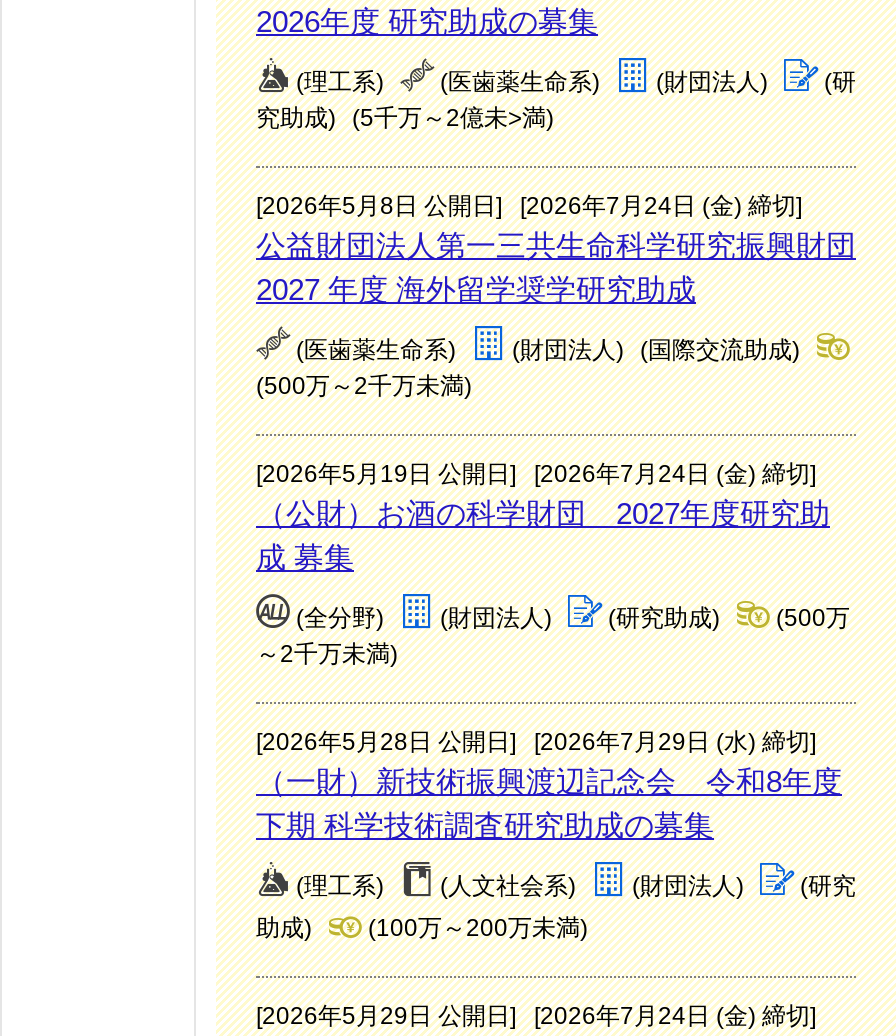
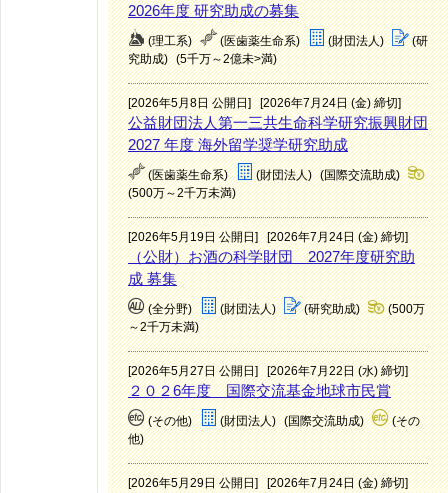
- [2026年5月28日 公開日] [2026年7月29日 (水) 締切]
- （一財）新技術振興渡辺記念会 令和8年度
- 下期 科学技術調査研究助成の募集
- (理工系)
- (人文社会系)
- (財団法人)
- (研究
- 助成)
- (100万～200万未満)
+ [2026年5月27日 公開日] [2026年7月22日 (水) 締切]
+ ２０２6年度 国際交流基金地球市民賞
+ (その他)
+ (財団法人) (国際交流助成)
+ (その
+ 他)
